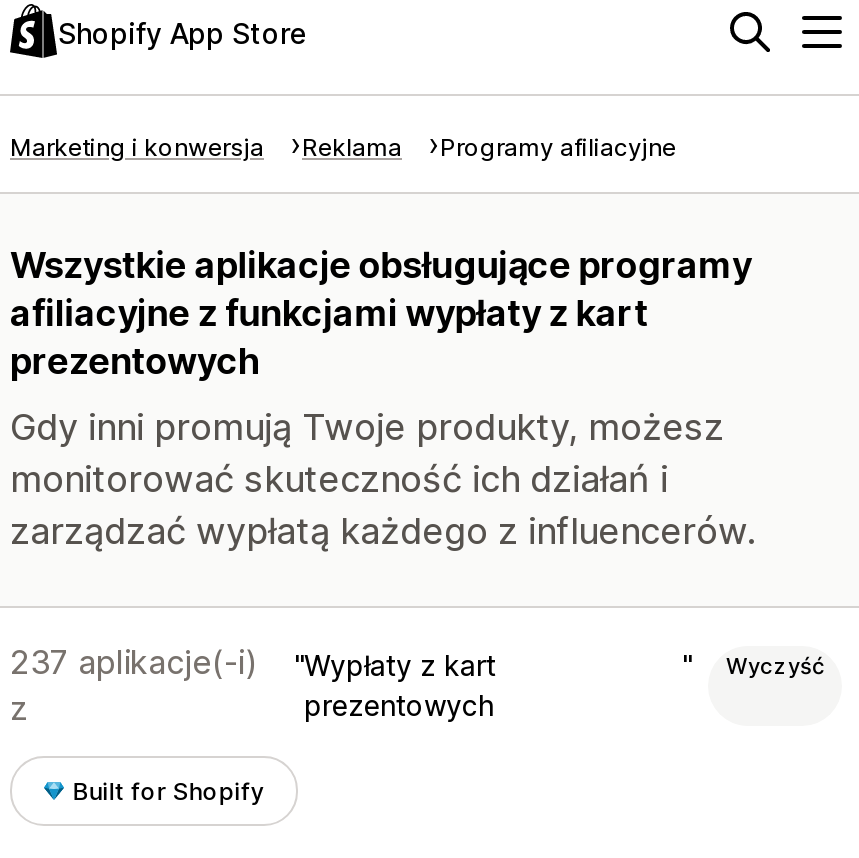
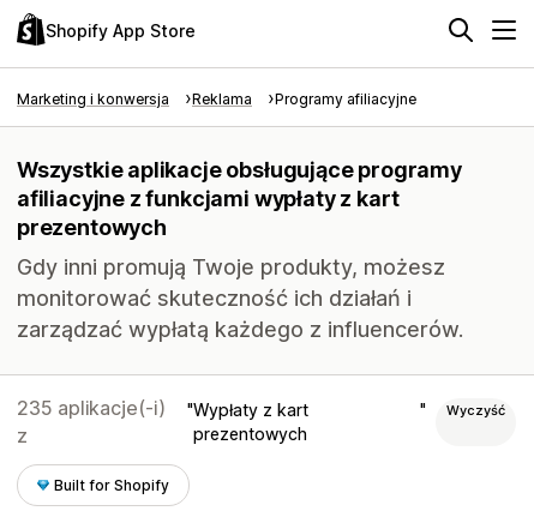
- 237 aplikacje(-i) Wypłaty z kart
+ 235 aplikacje(-i) Wypłaty z kart
